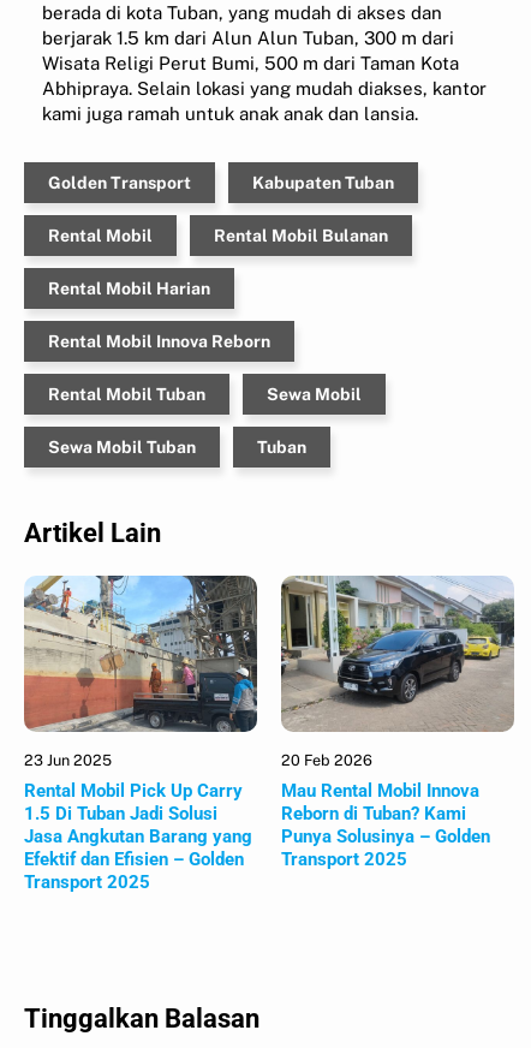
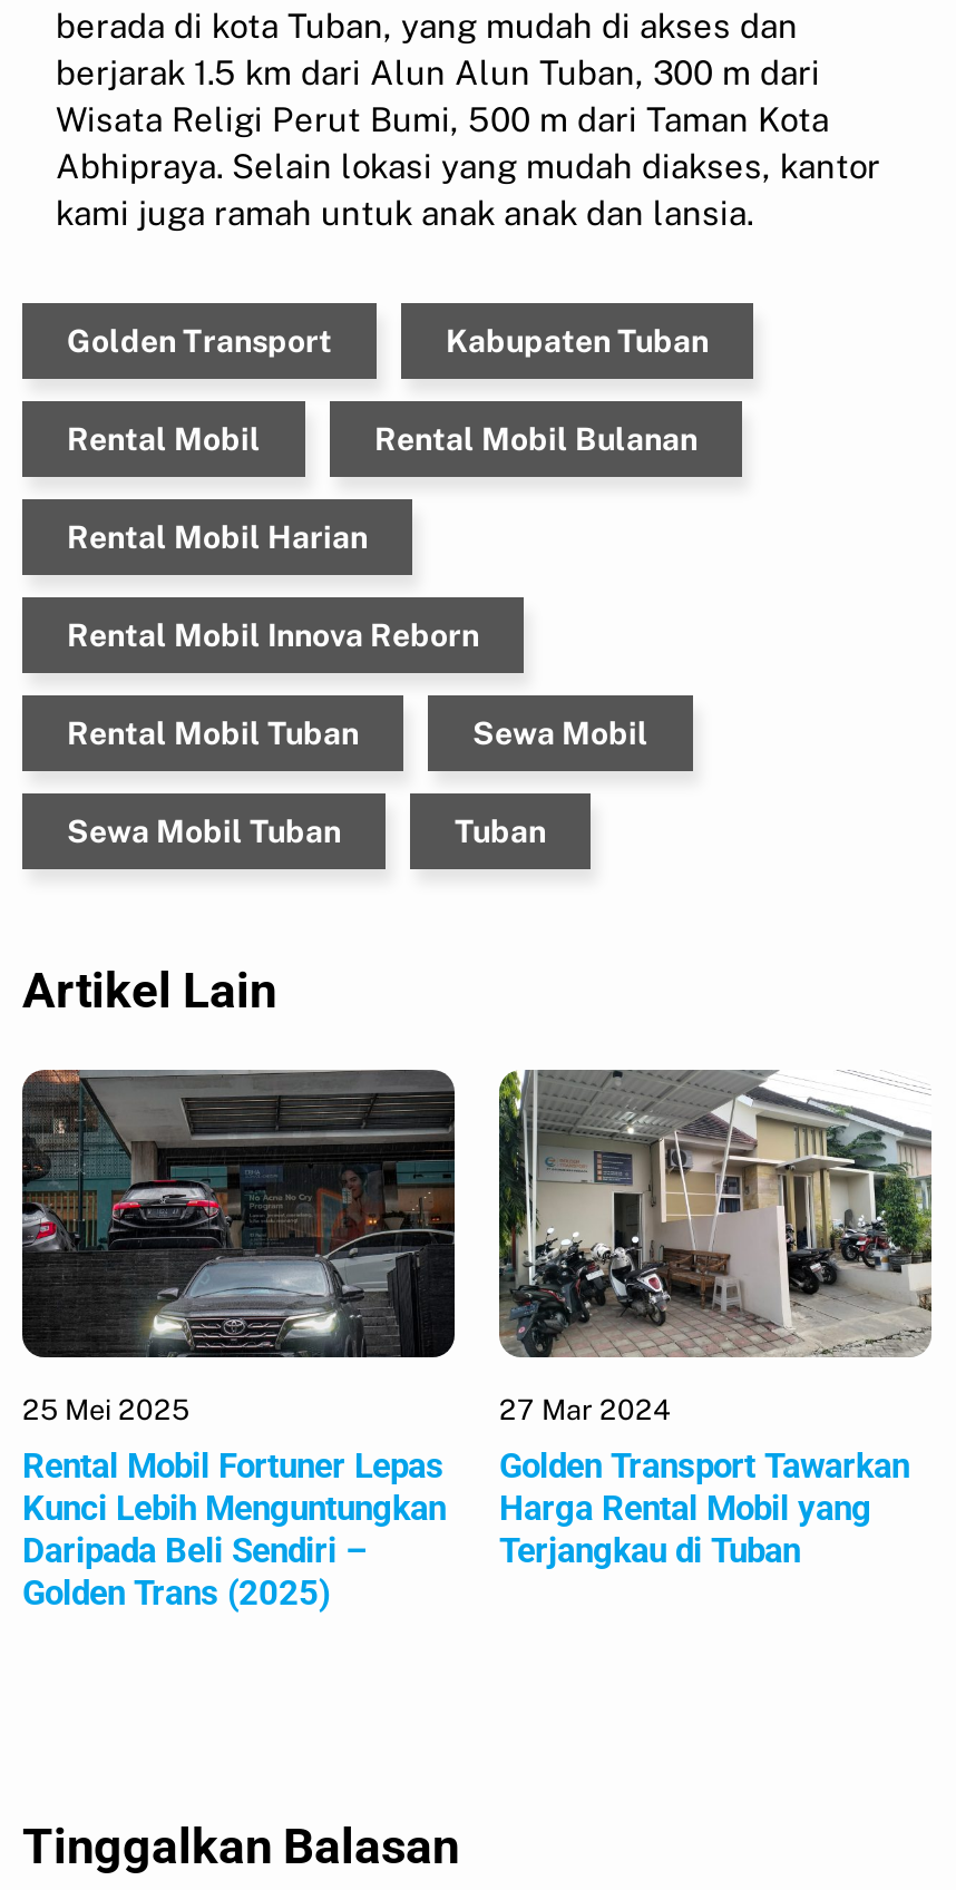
- [image]
- 23 Jun 2025
+ [image]
+ 25 Mei 2025

- [image]
- 20 Feb 2026
+ [image]
+ 27 Mar 2024

- Rental Mobil Pick Up Carry
- 1.5 Di Tuban Jadi Solusi
- Jasa Angkutan Barang yang
- Efektif dan Efisien – Golden
- Transport 2025
+ Rental Mobil Fortuner Lepas
+ Kunci Lebih Menguntungkan
+ Daripada Beli Sendiri –
+ Golden Trans (2025)

- Mau Rental Mobil Innova
- Reborn di Tuban? Kami
- Punya Solusinya – Golden
- Transport 2025
+ Golden Transport Tawarkan
+ Harga Rental Mobil yang
+ Terjangkau di Tuban
